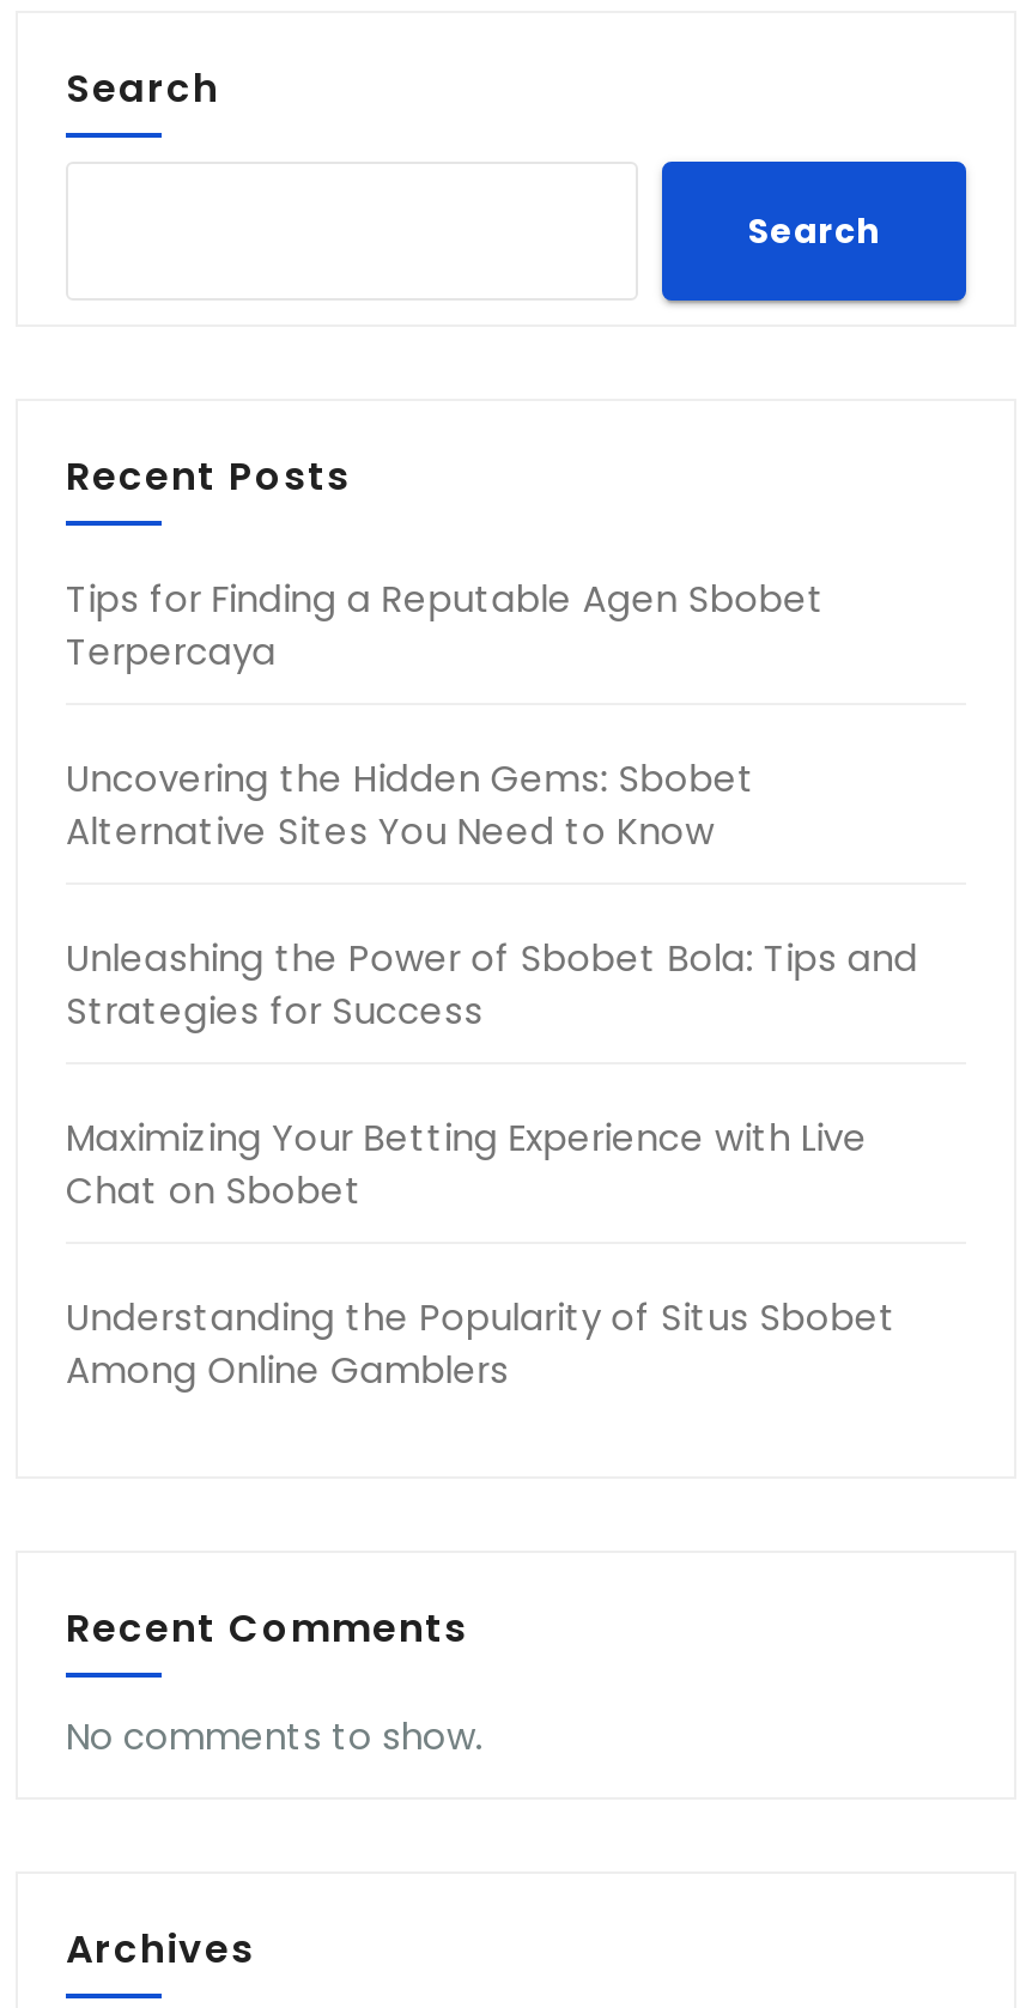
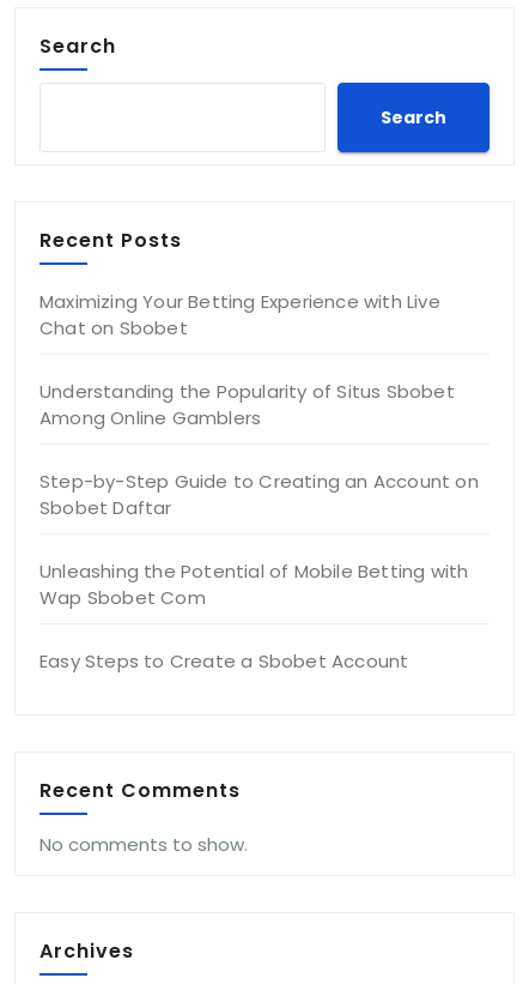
- Tips for Finding a Reputable Agen Sbobet
- Terpercaya
- Uncovering the Hidden Gems: Sbobet
- Alternative Sites You Need to Know
- Unleashing the Power of Sbobet Bola: Tips and
- Strategies for Success

moved up: Maximizing Your Betting Experience with Live | Chat on Sbobet | Understanding the Popularity of Situs Sbobet | Among Online Gamblers

+ Step-by-Step Guide to Creating an Account on
+ Sbobet Daftar
+ Unleashing the Potential of Mobile Betting with
+ Wap Sbobet Com
+ Easy Steps to Create a Sbobet Account
